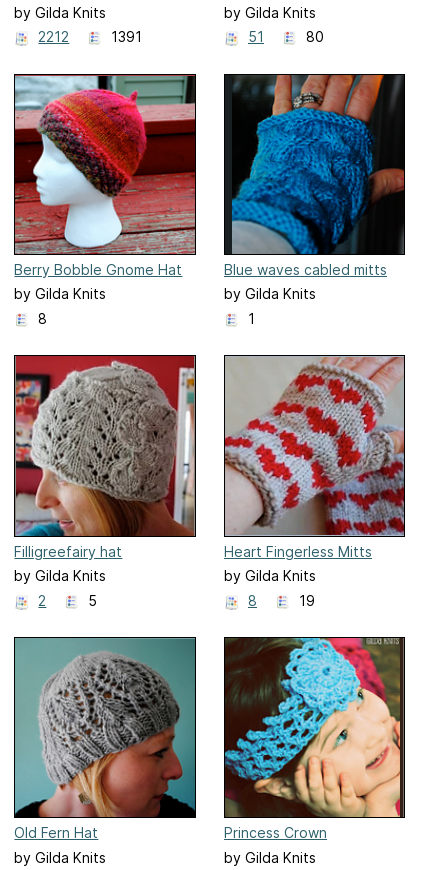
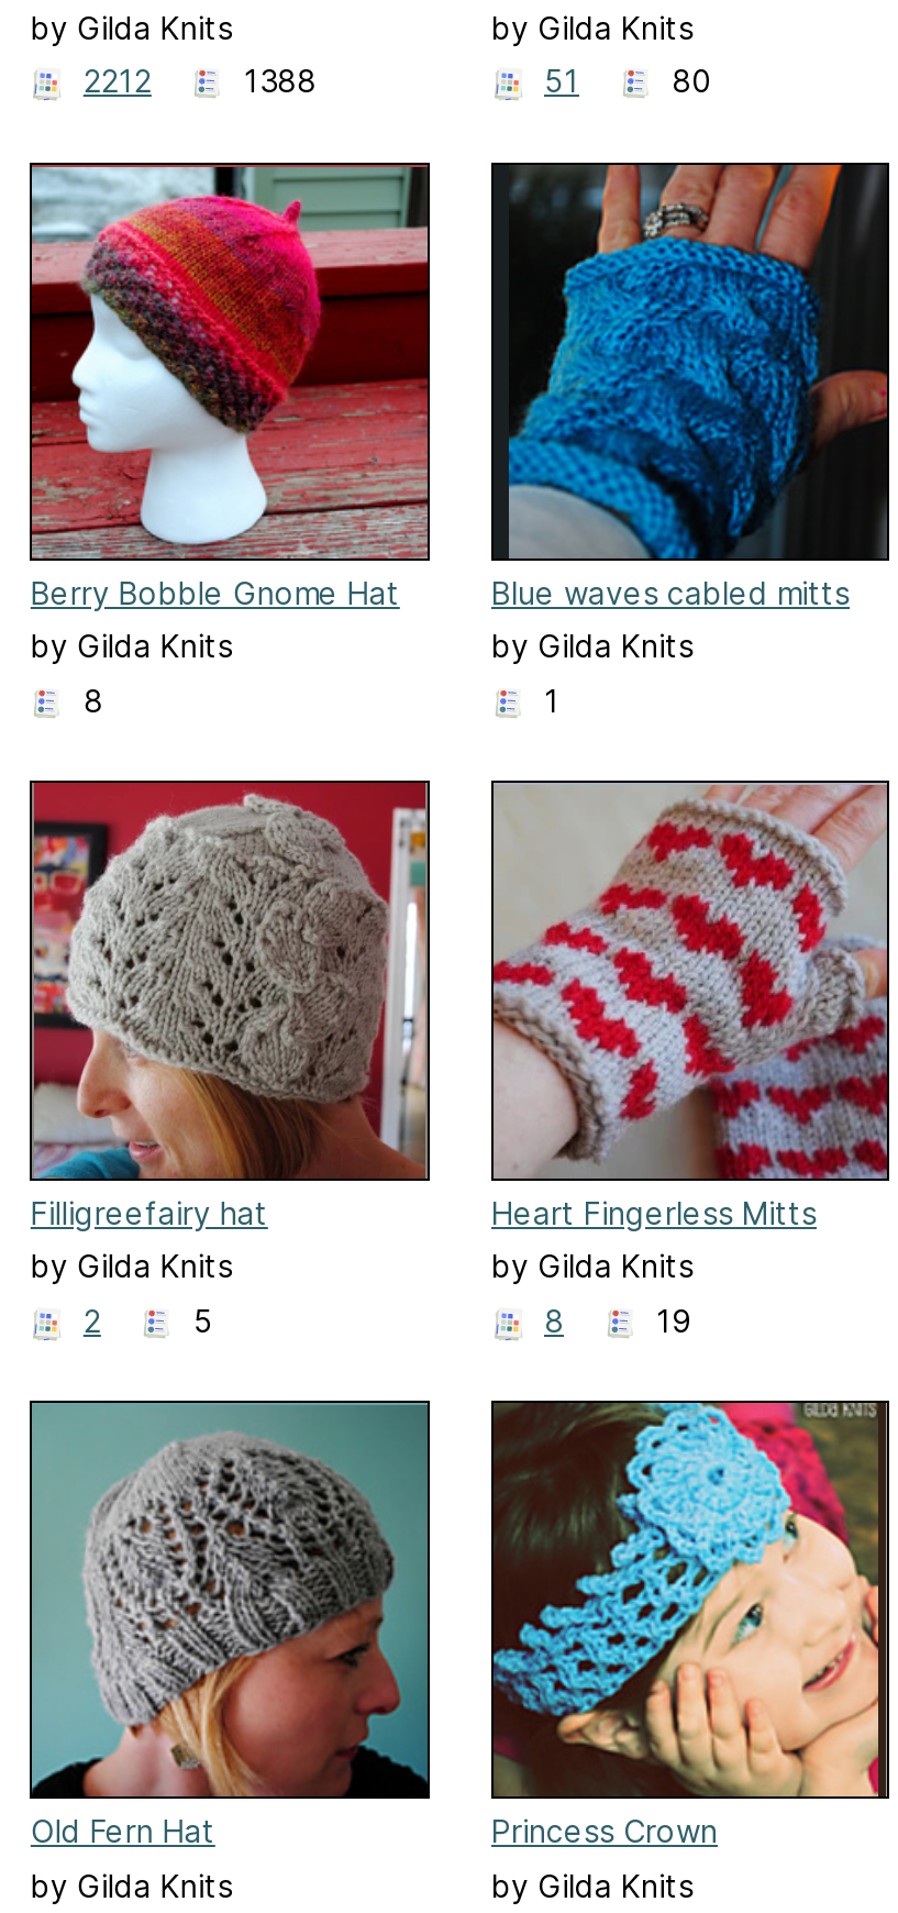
- 1391
+ 1388
